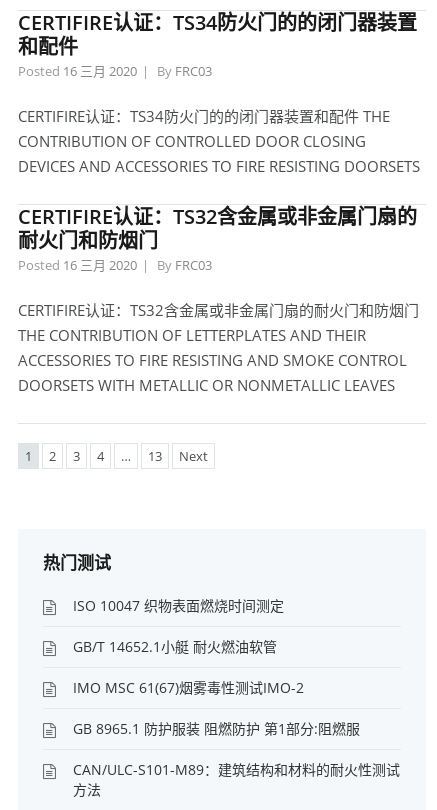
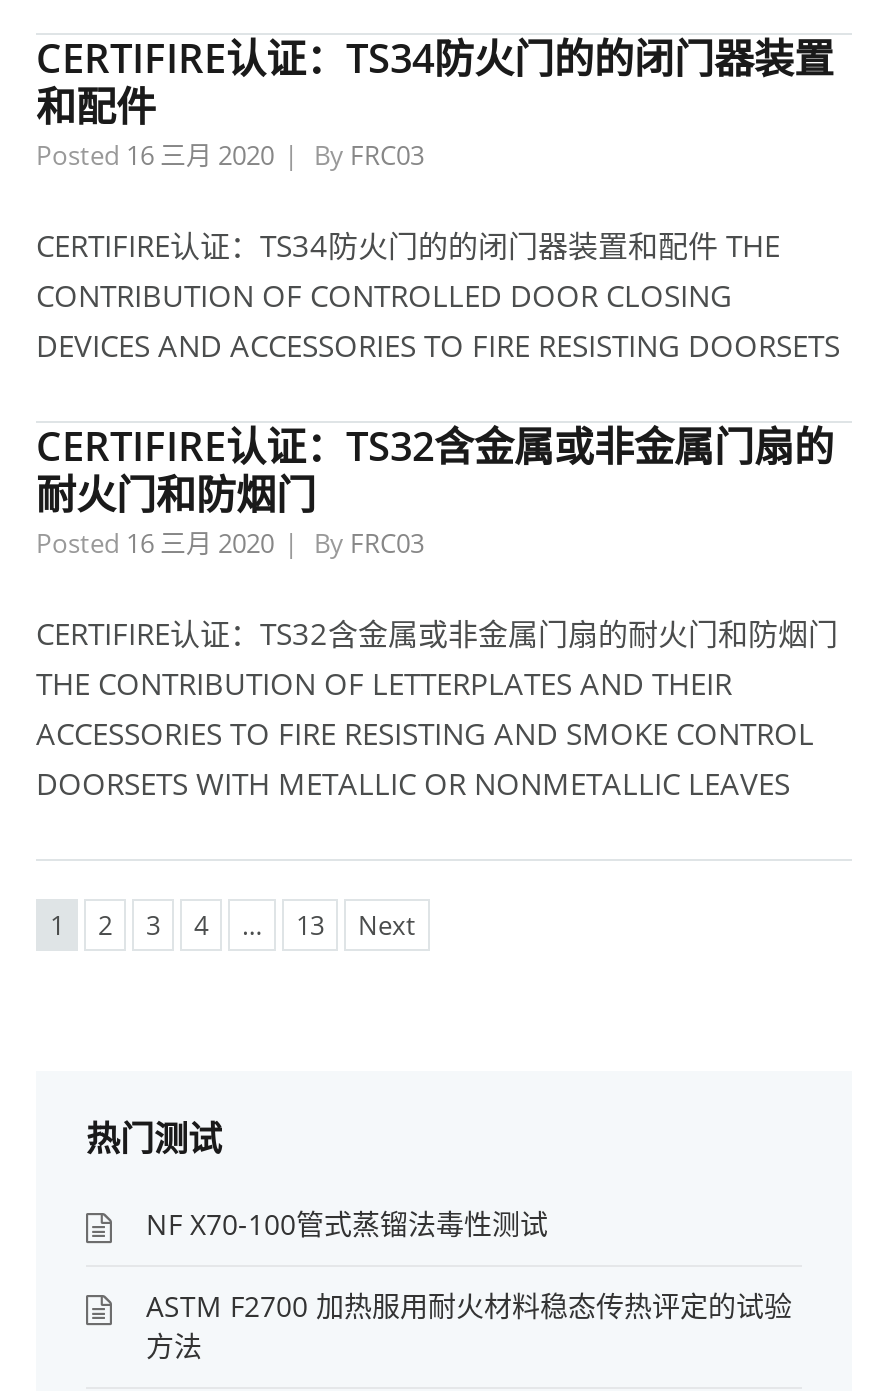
- ISO 10047 织物表面燃烧时间测定
- GB/T 14652.1小艇 耐火燃油软管
- IMO MSC 61(67)烟雾毒性测试IMO-2
- GB 8965.1 防护服装 阻燃防护 第1部分:阻燃服
- CAN/ULC-S101-M89：建筑结构和材料的耐火性测试
+ NF X70-100管式蒸镏法毒性测试
+ ASTM F2700 加热服用耐火材料稳态传热评定的试验
